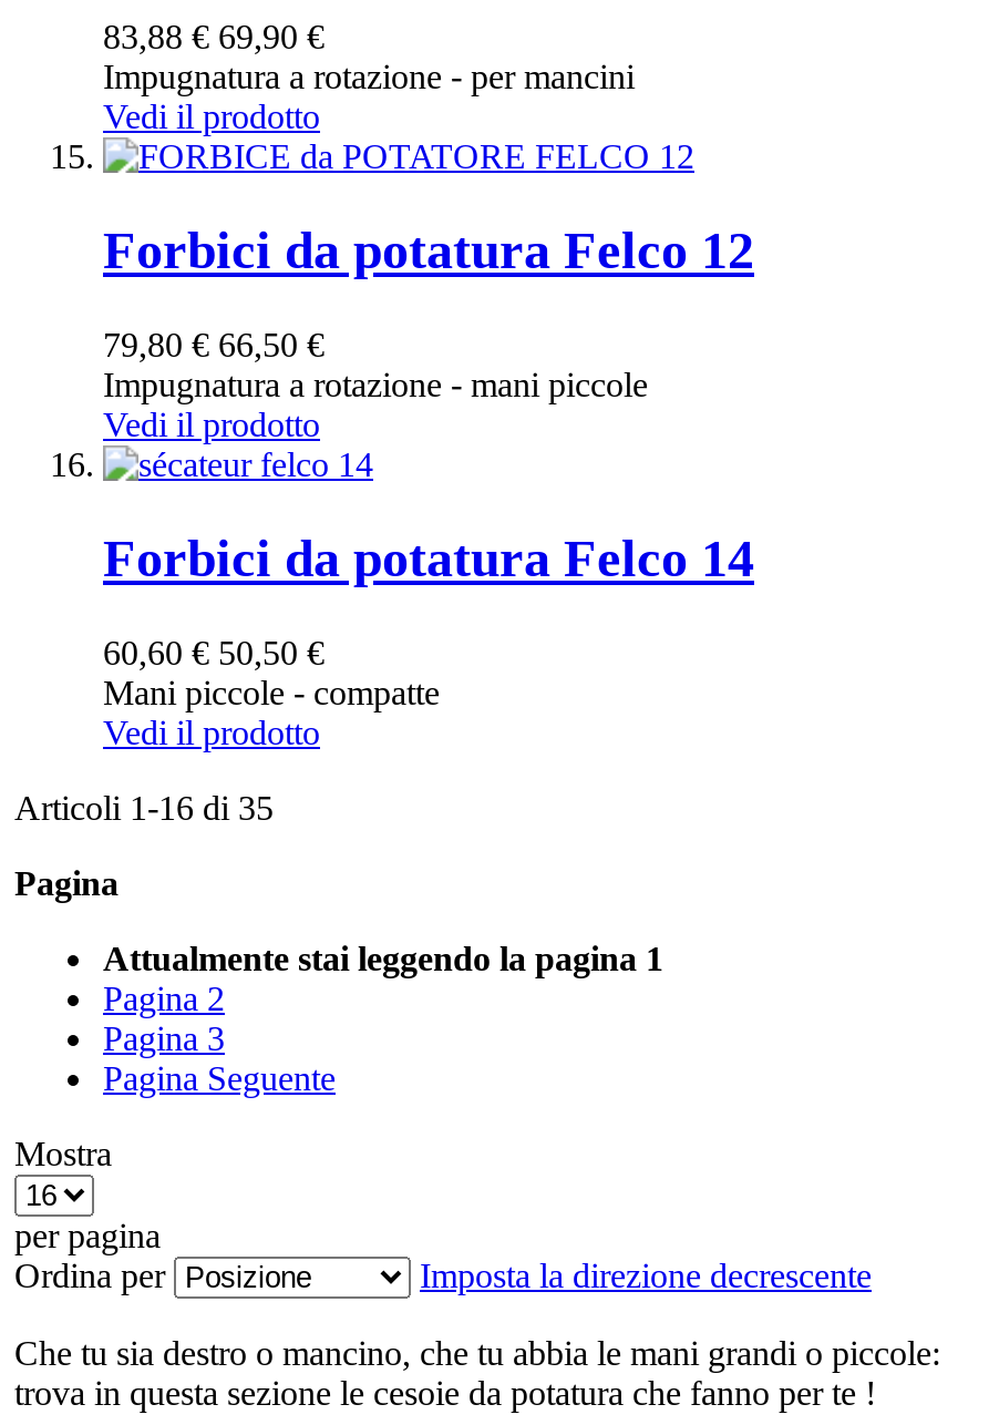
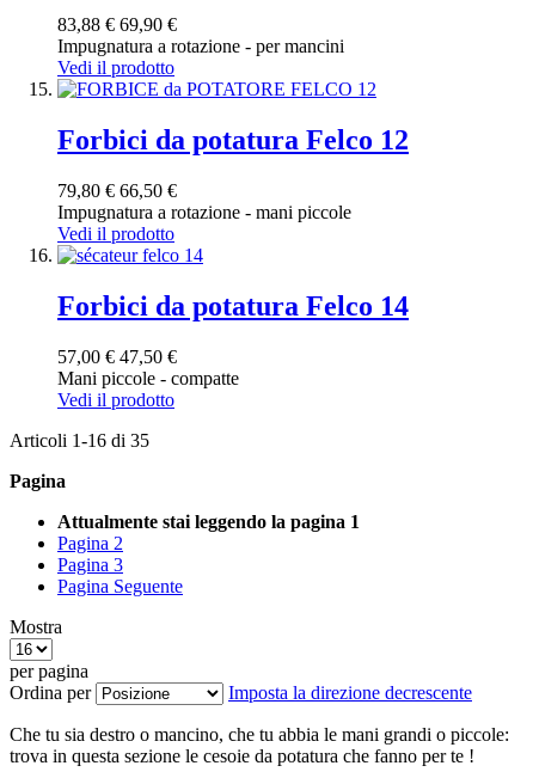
- 60,60 € 50,50 €
+ 57,00 € 47,50 €
